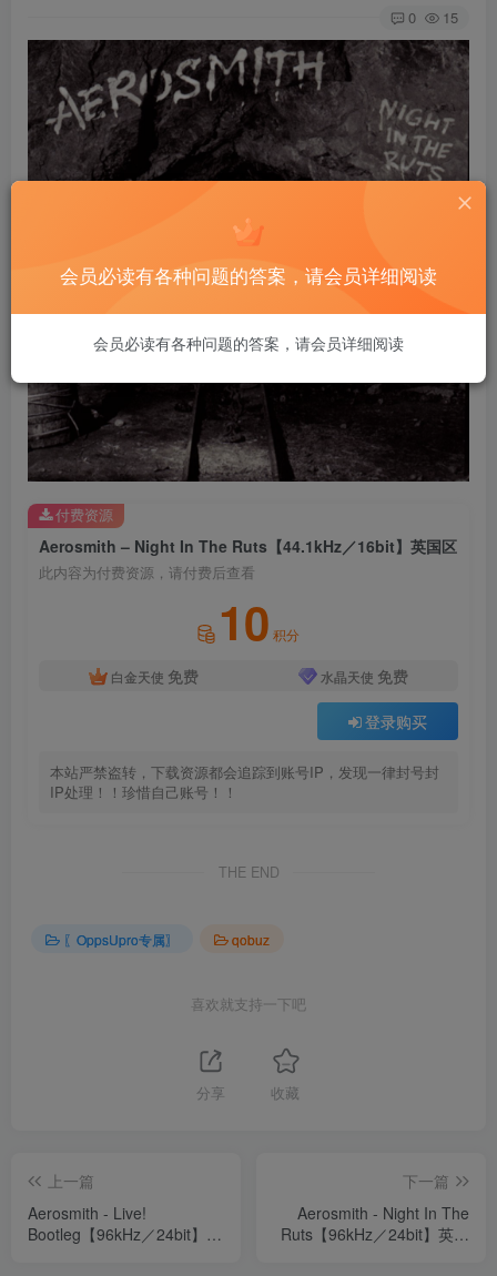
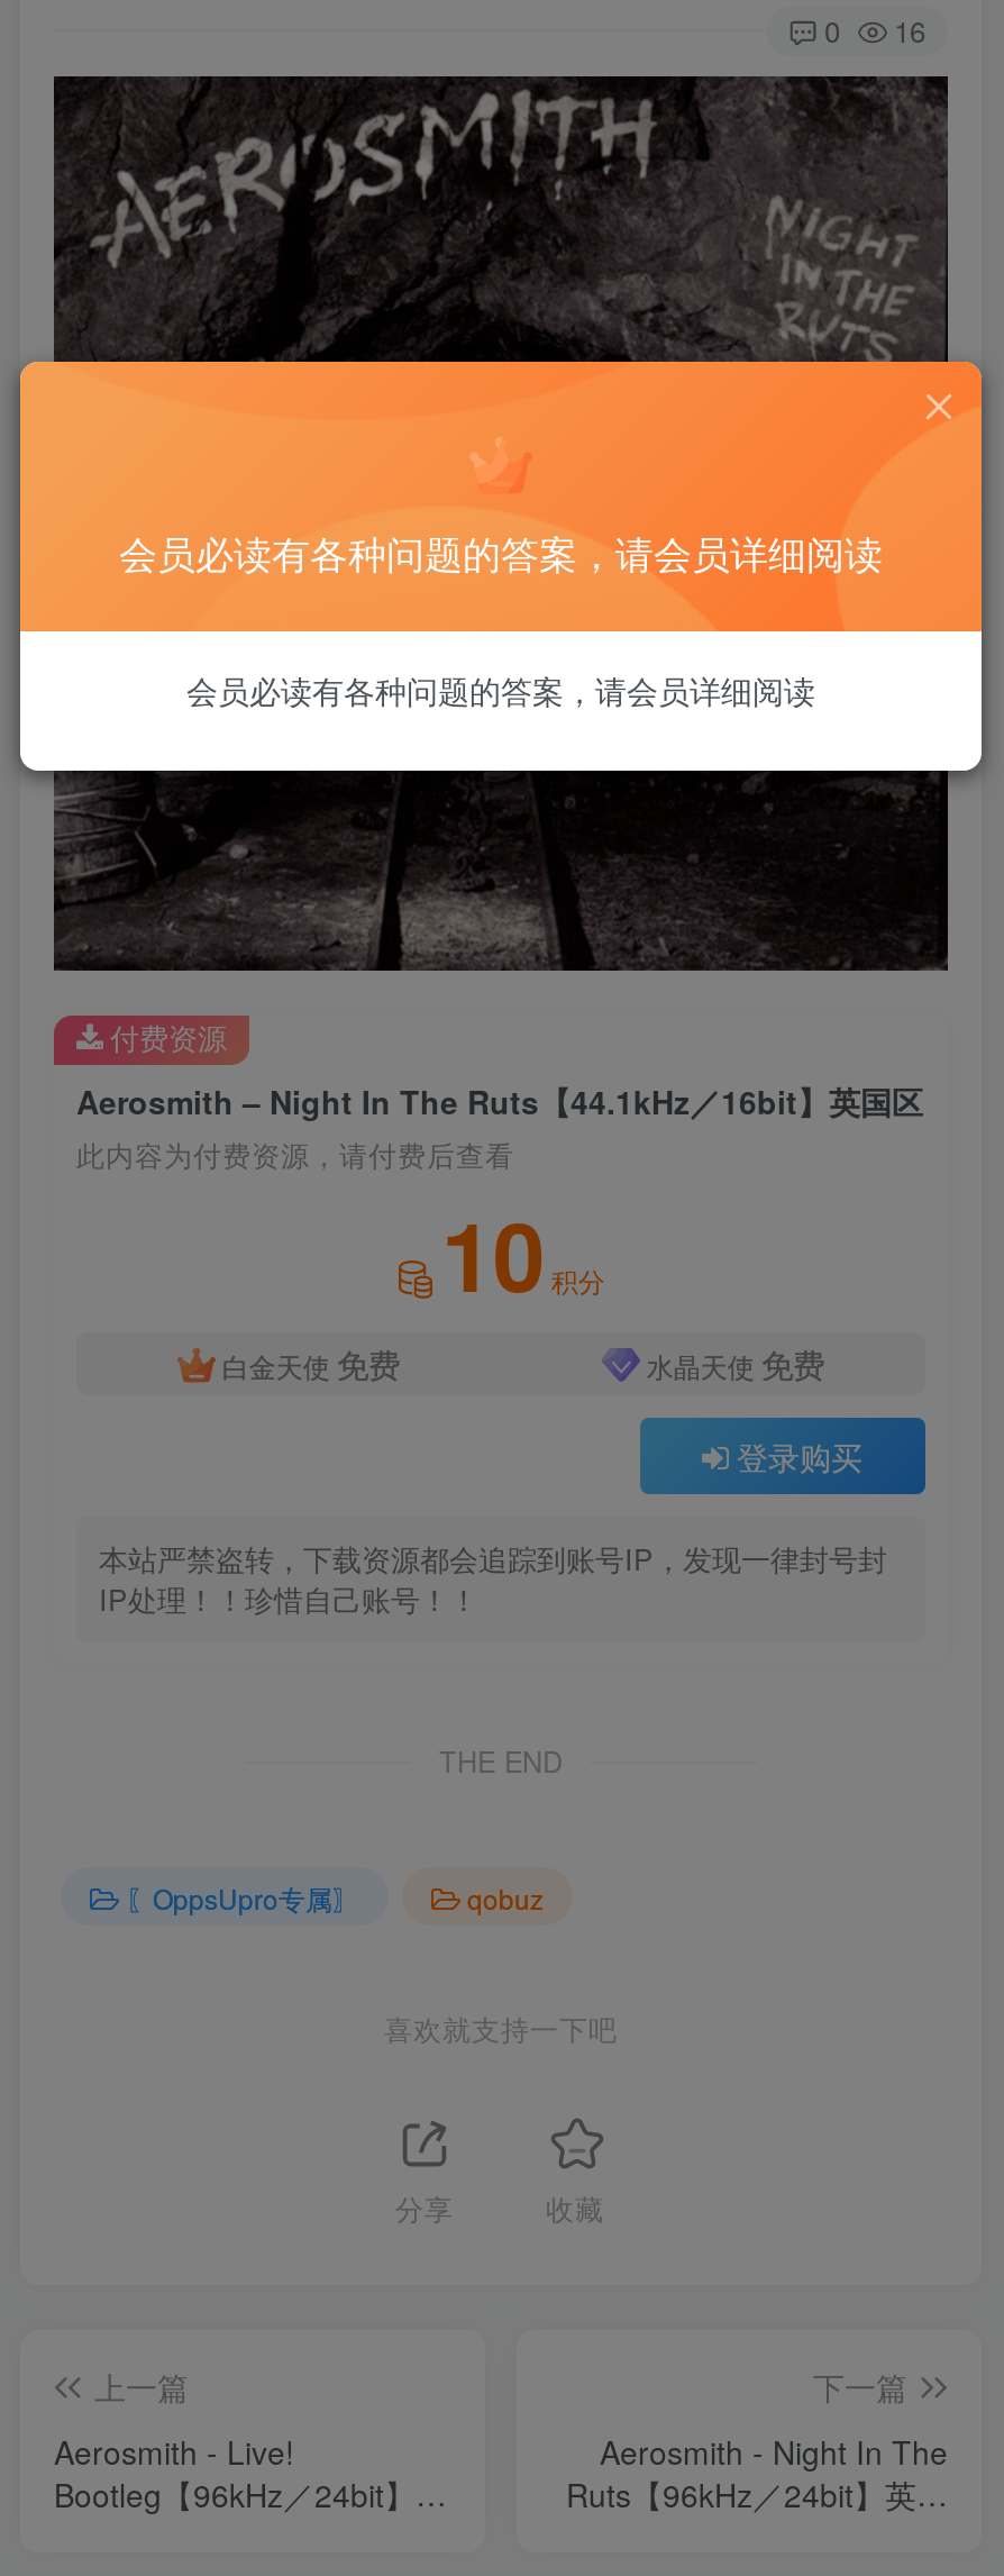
- 0 15
+ 0 16
